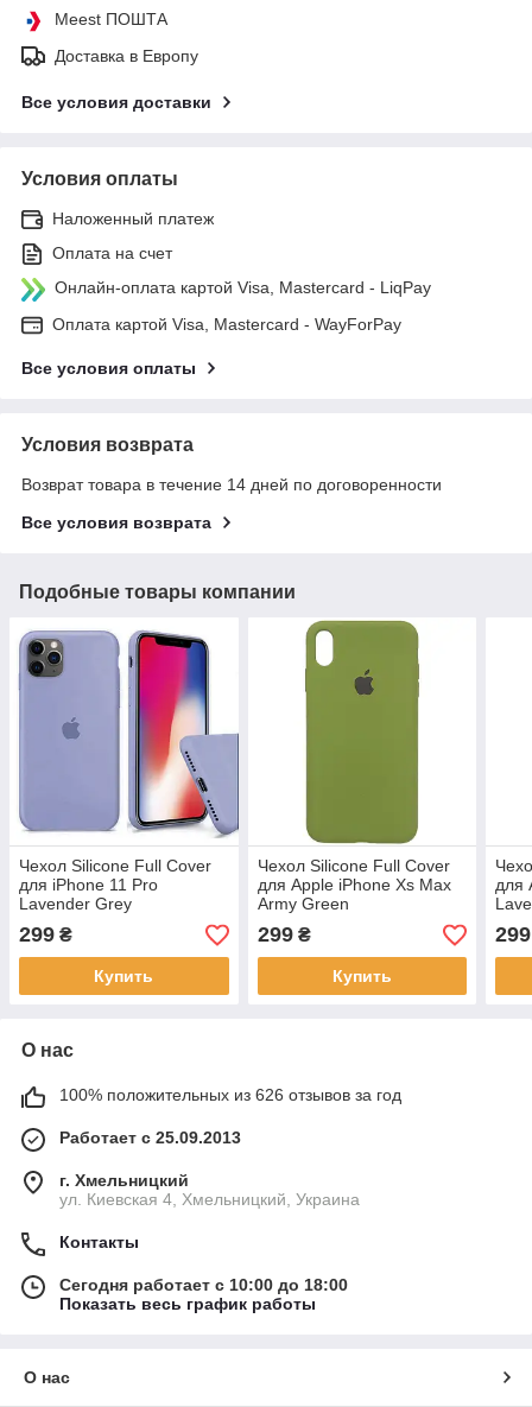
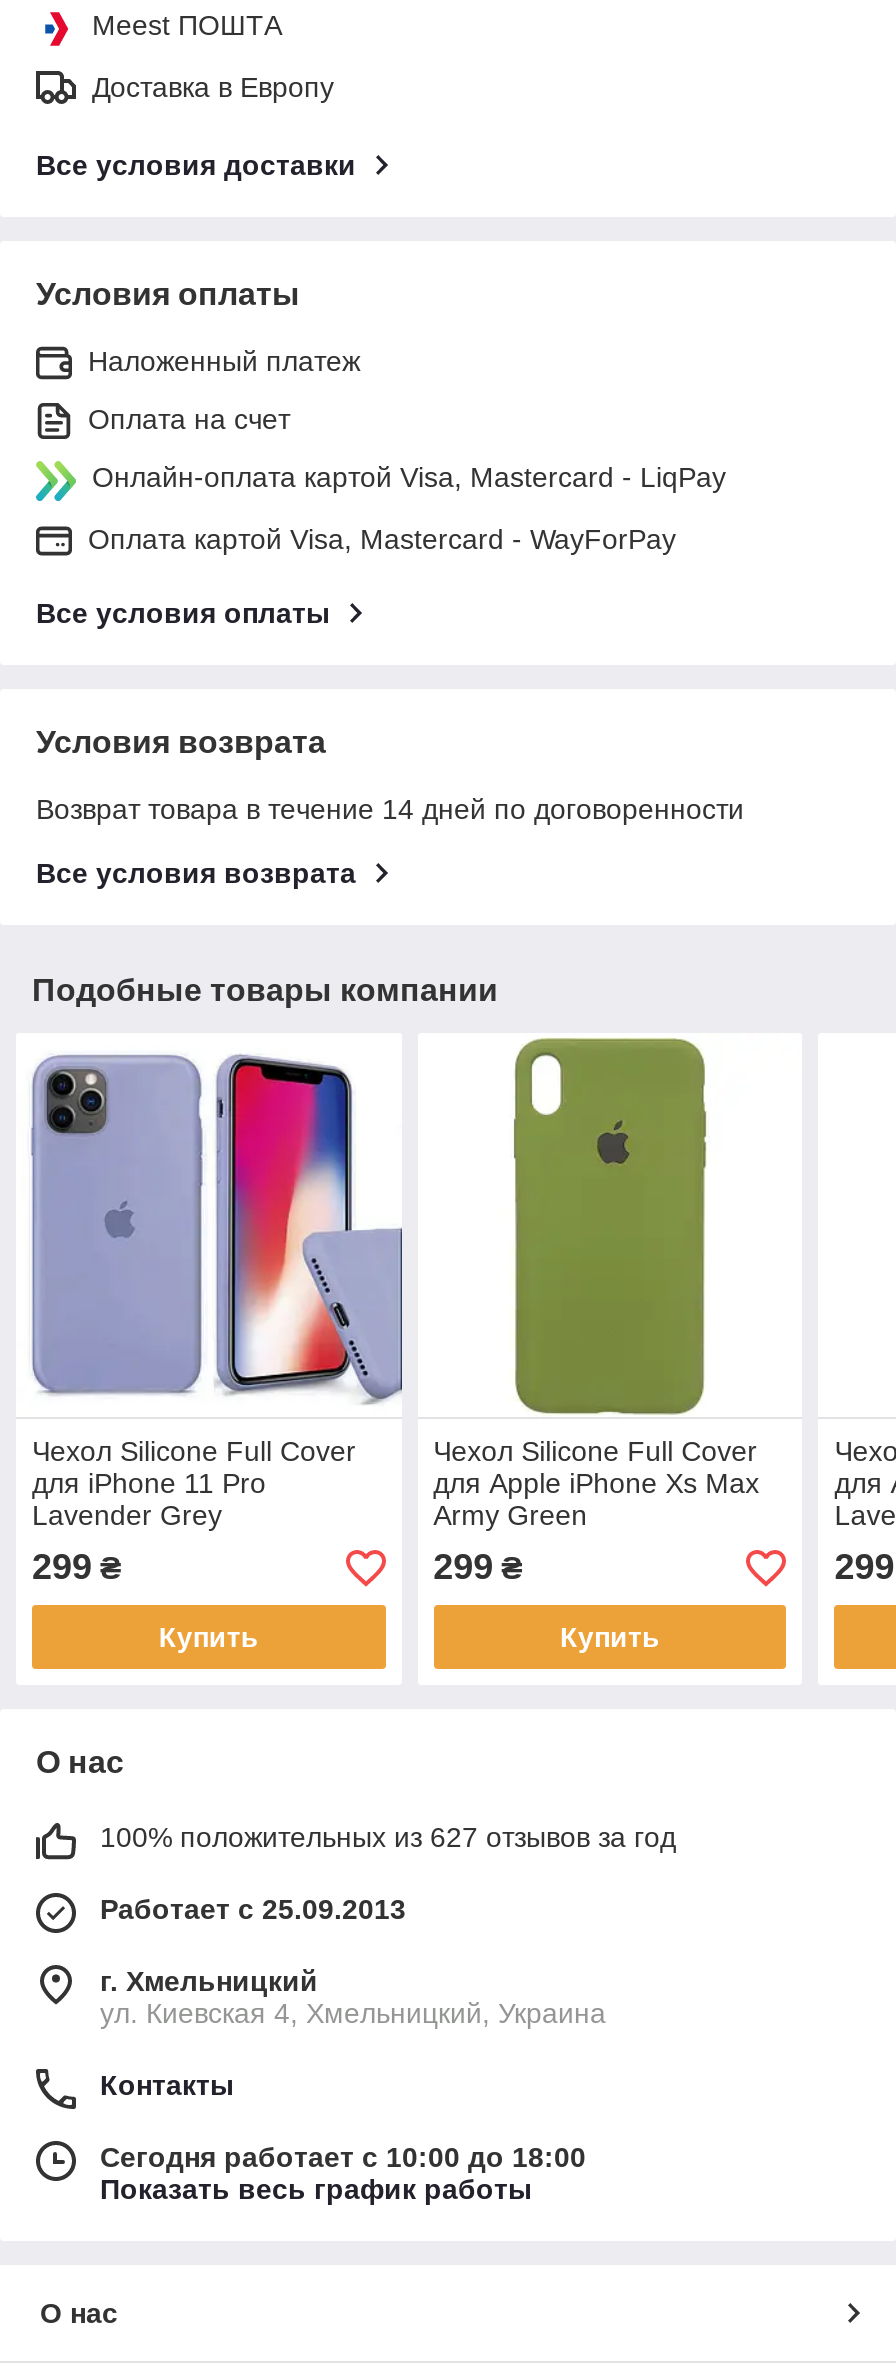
- 100% положительных из 626 отзывов за год
+ 100% положительных из 627 отзывов за год
